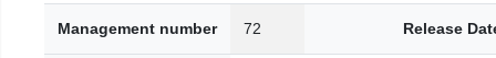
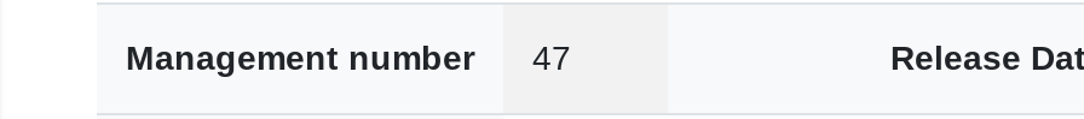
- Management number 72
+ Management number 47
